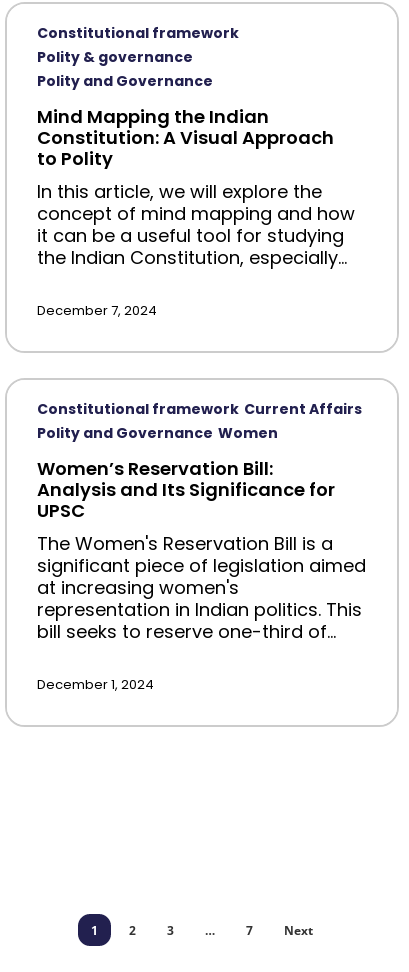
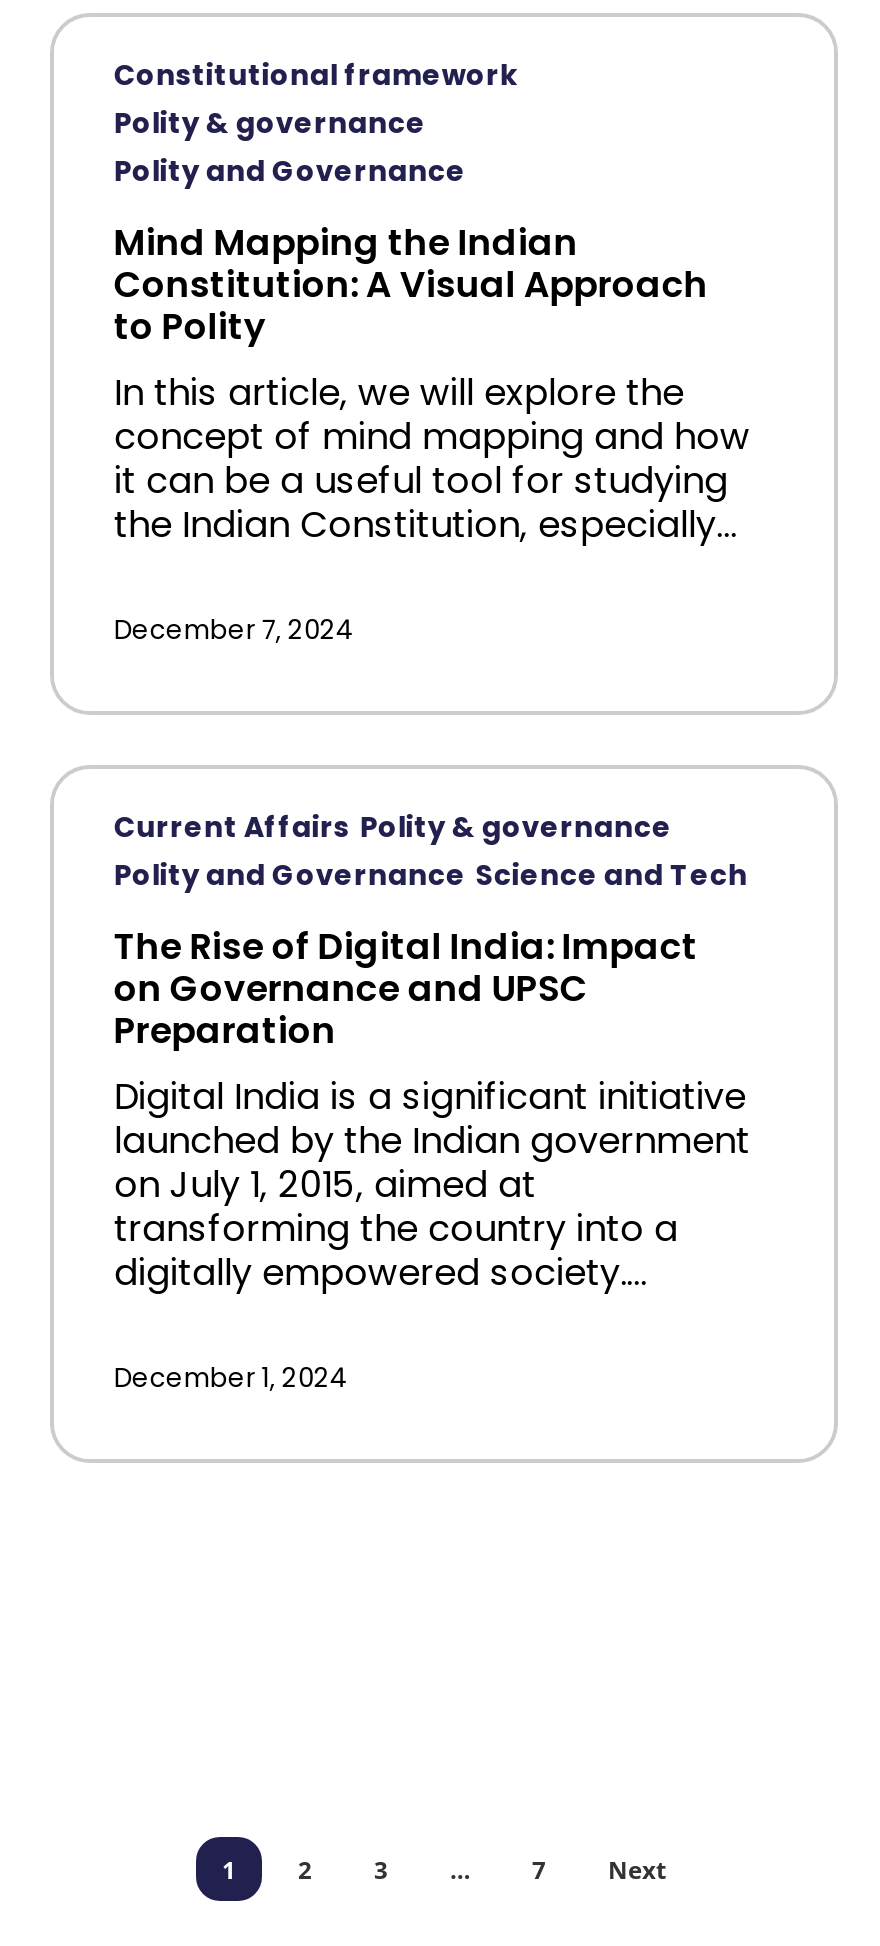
- Constitutional framework Current Affairs
- Polity and Governance Women
+ Current Affairs Polity & governance
+ Polity and Governance Science and Tech

- Women’s Reservation Bill:
- Analysis and Its Significance for
- UPSC
- The Women's Reservation Bill is a
- significant piece of legislation aimed
- at increasing women's
- representation in Indian politics. This
- bill seeks to reserve one-third of…
+ The Rise of Digital India: Impact
+ on Governance and UPSC
+ Preparation
+ Digital India is a significant initiative
+ launched by the Indian government
+ on July 1, 2015, aimed at
+ transforming the country into a
+ digitally empowered society.…
